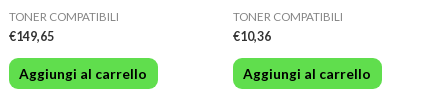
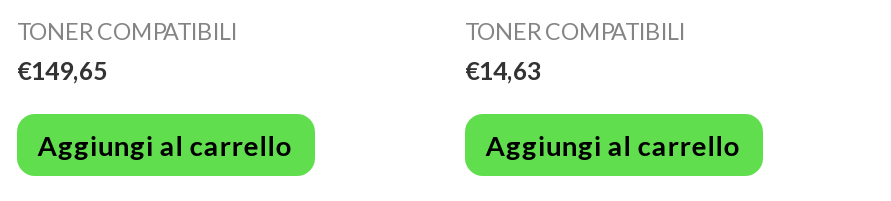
- €10,36
+ €14,63
